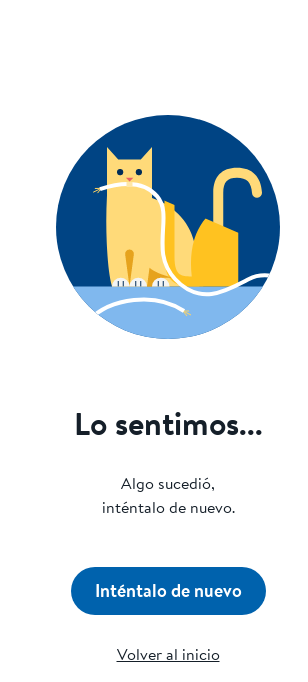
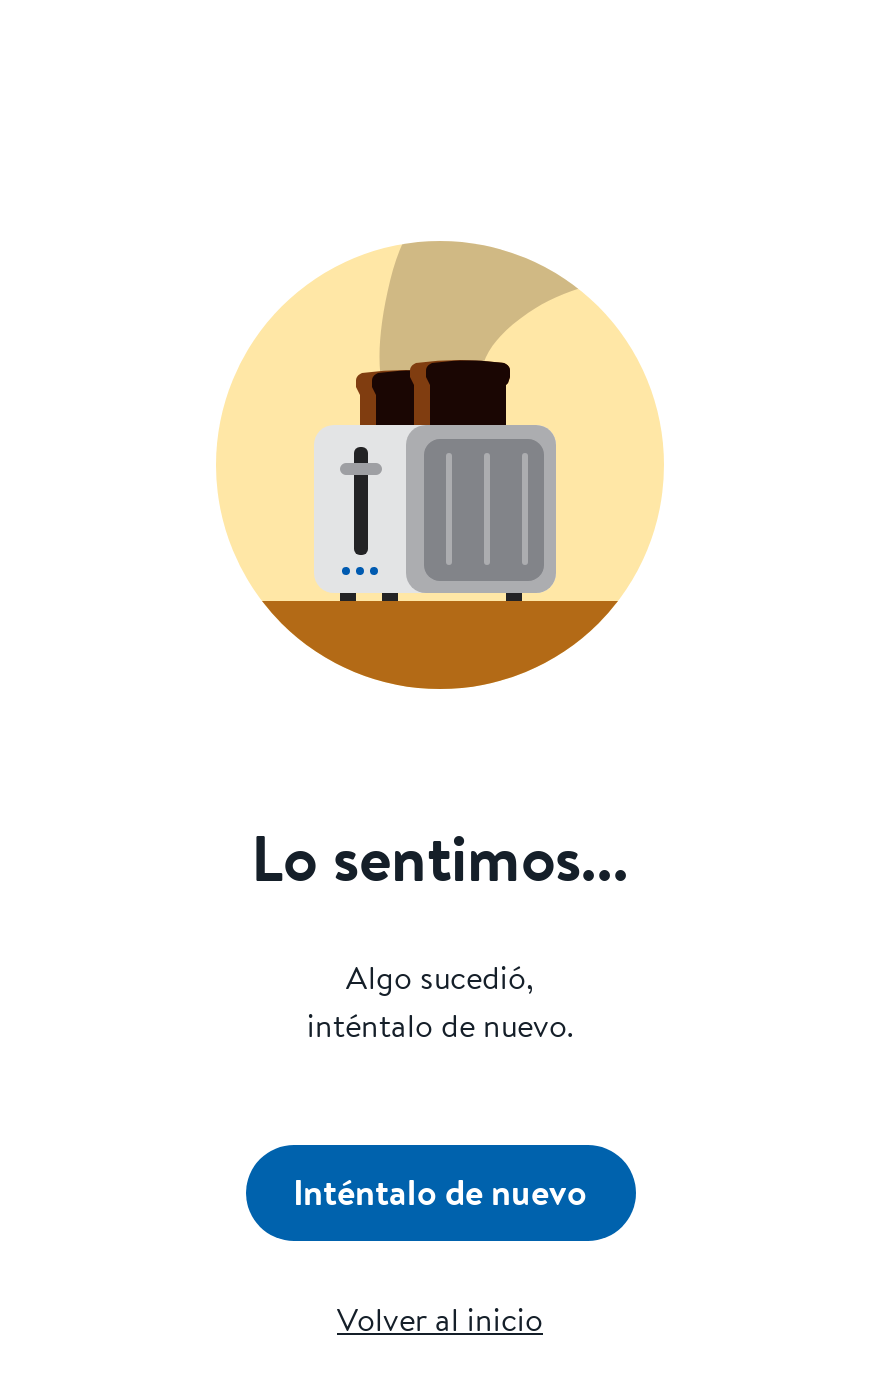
- [image]
+ [image]
